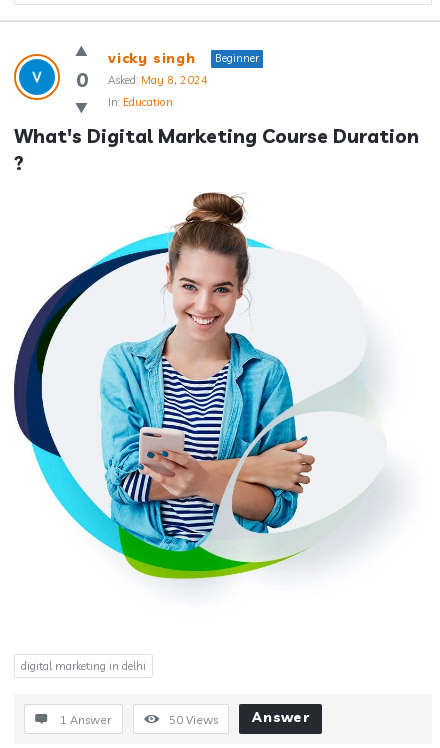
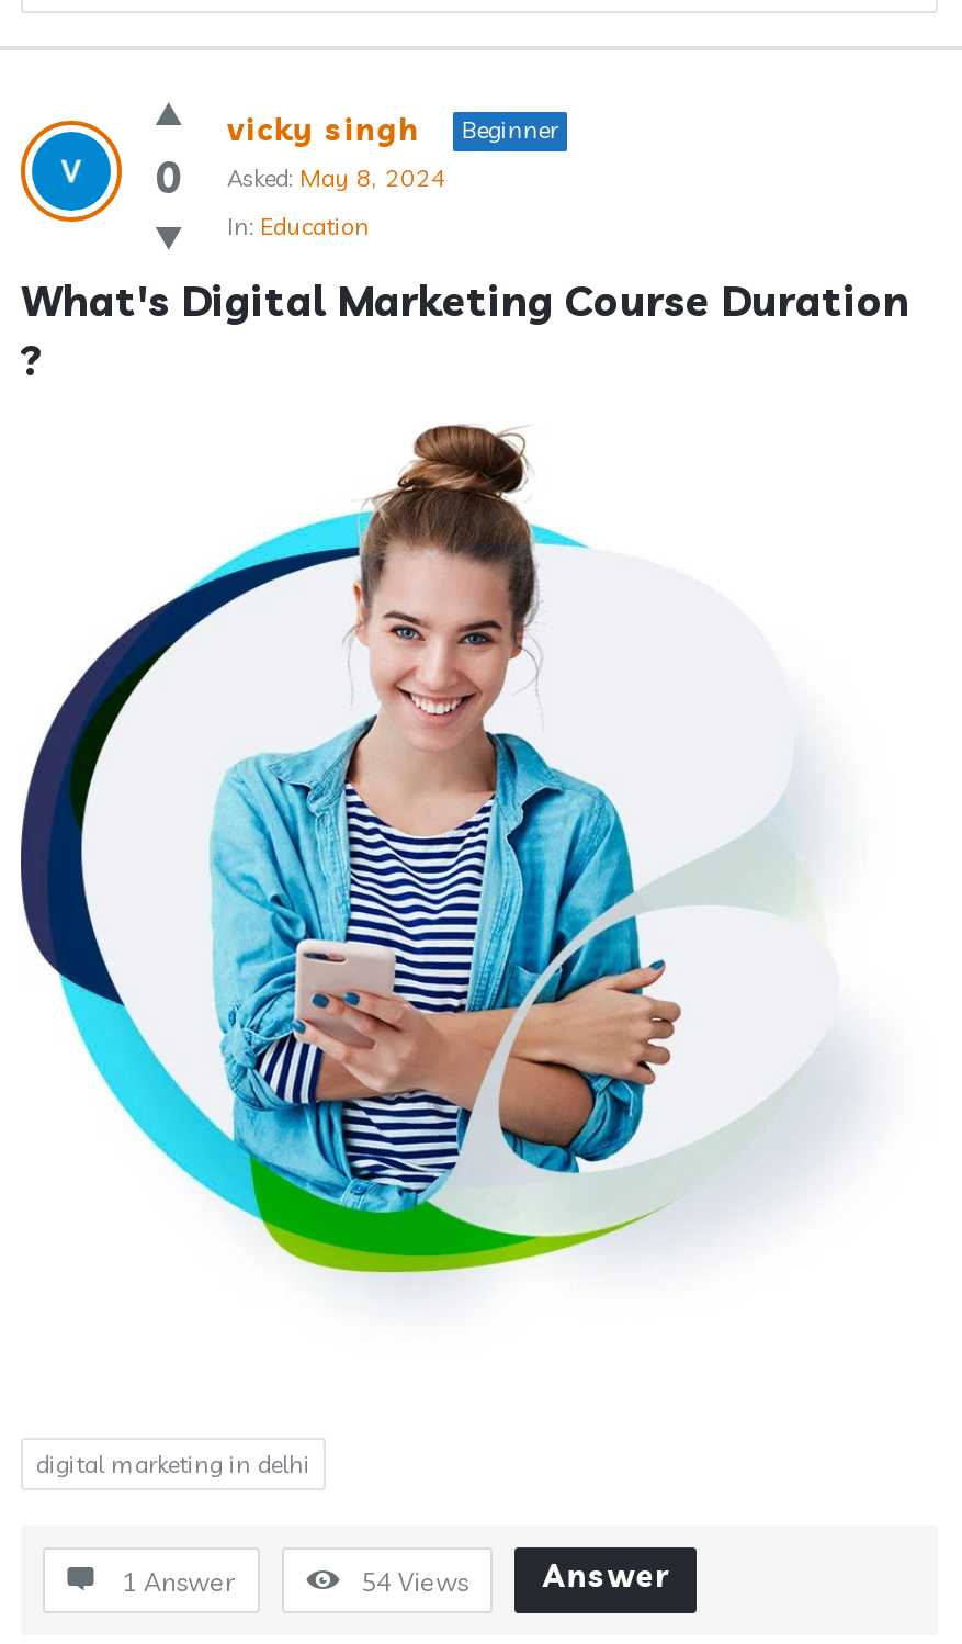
- 50 Views
+ 54 Views
